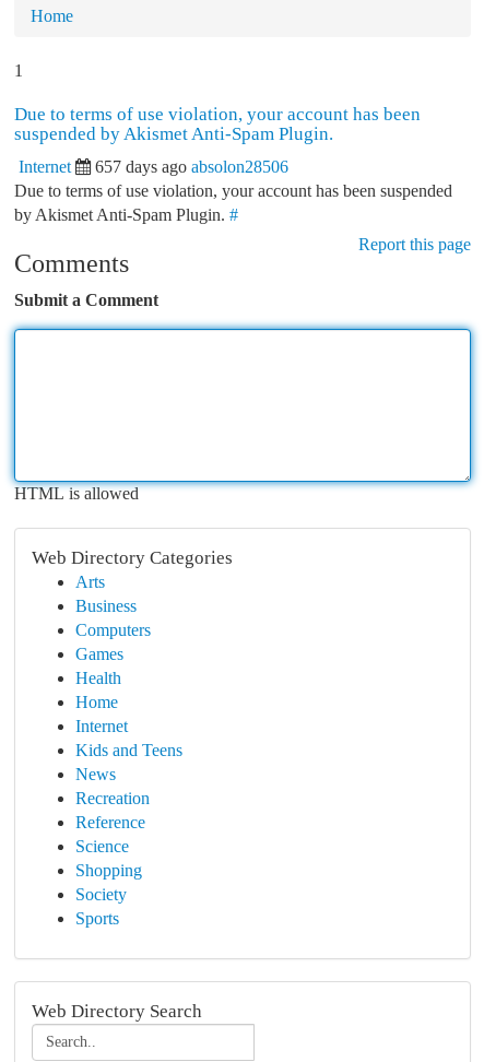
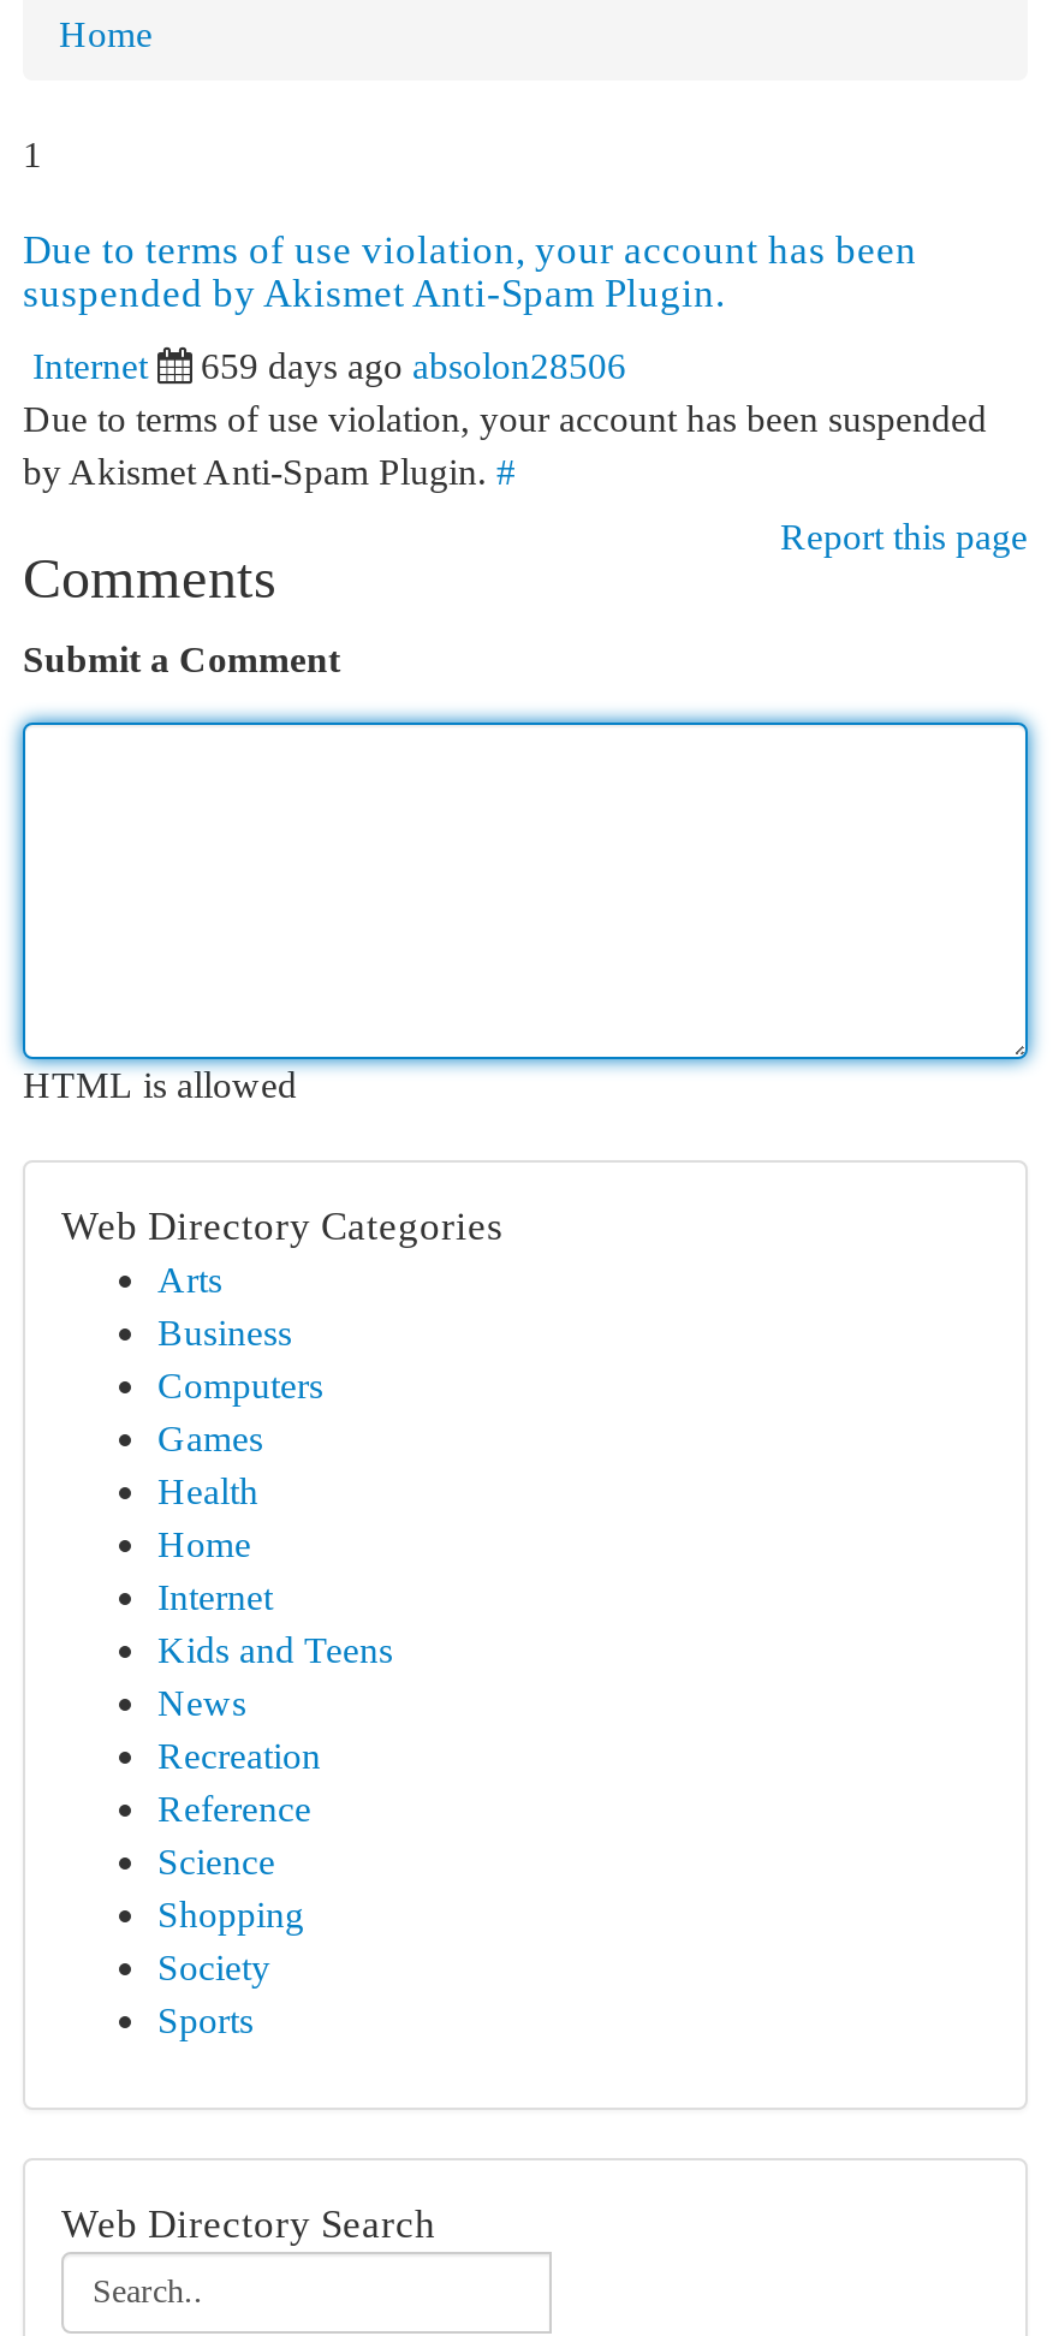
- 657 days ago absolon28506
+ 659 days ago absolon28506
